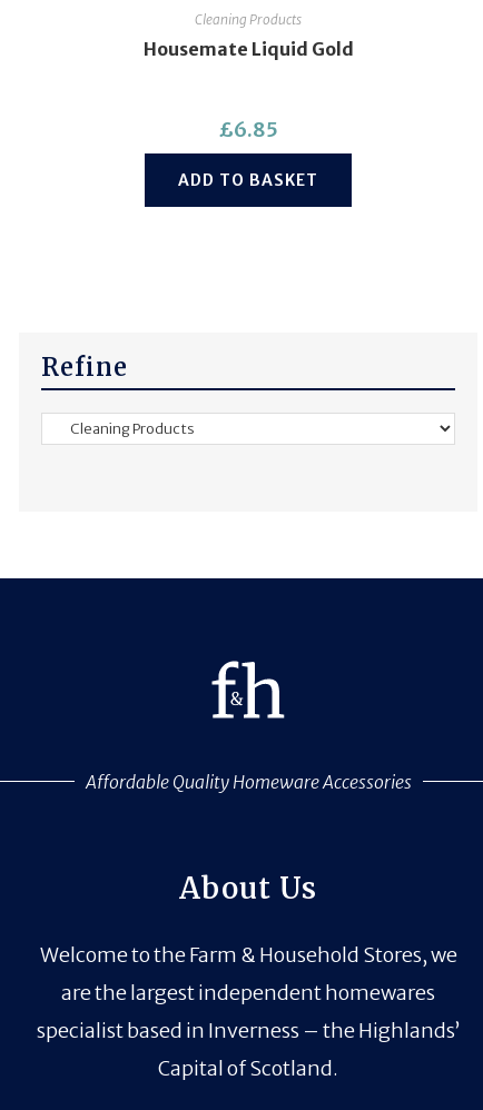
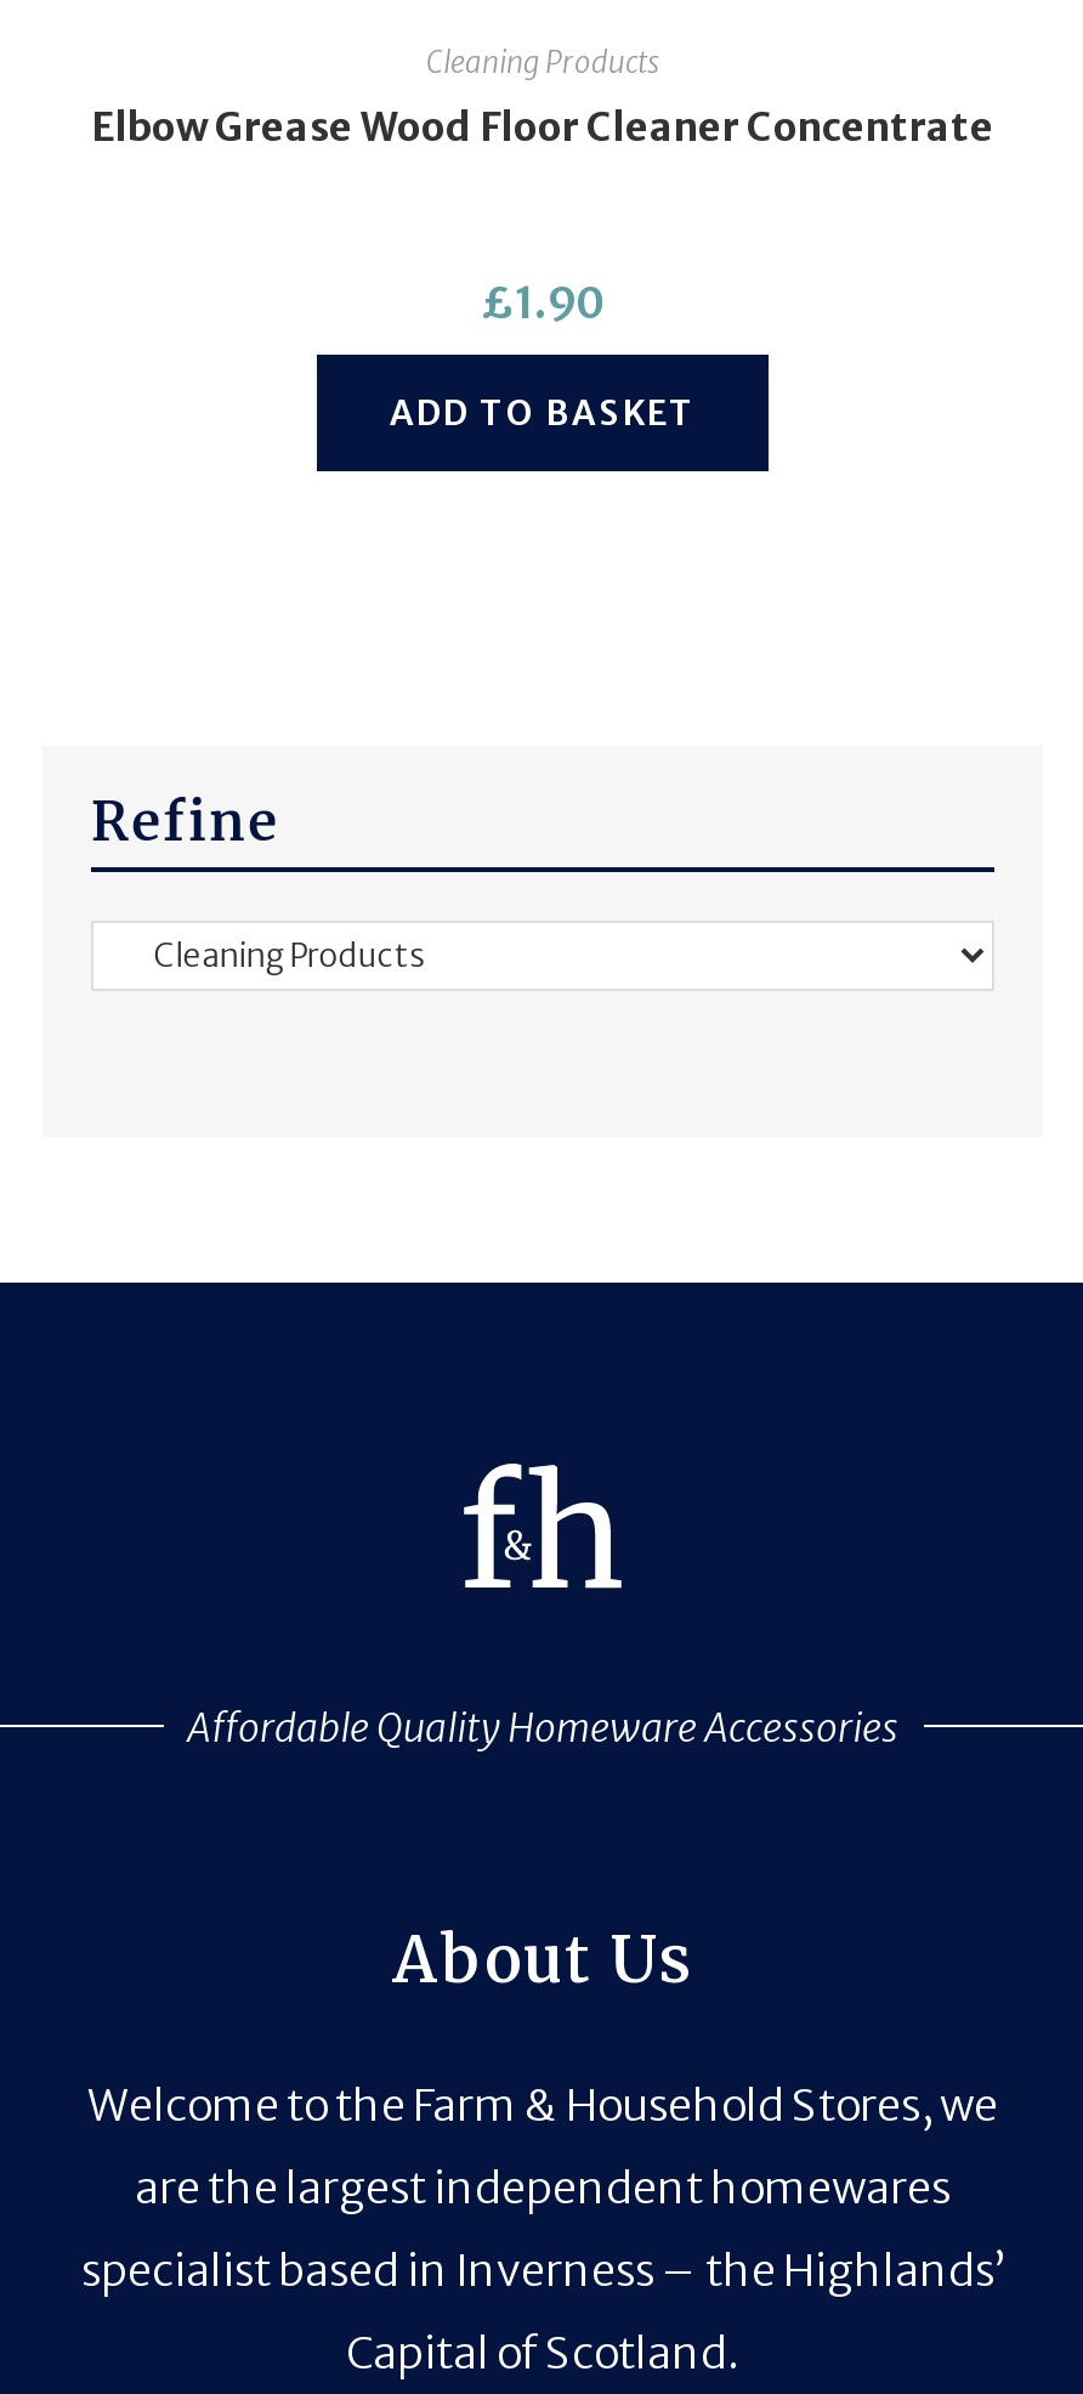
- Housemate Liquid Gold
+ Elbow Grease Wood Floor Cleaner Concentrate

- £6.85
+ £1.90
